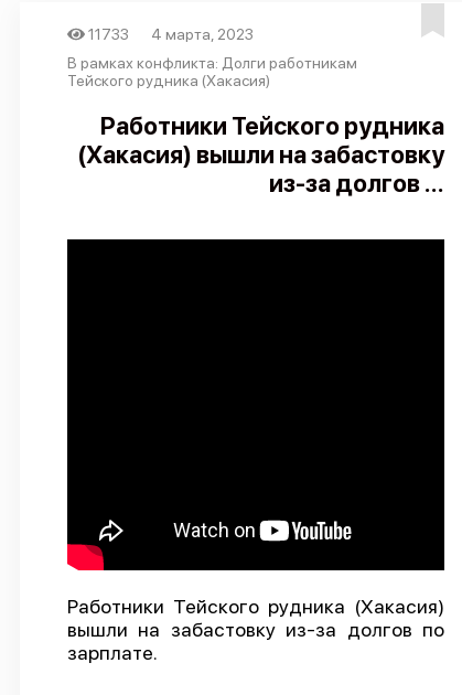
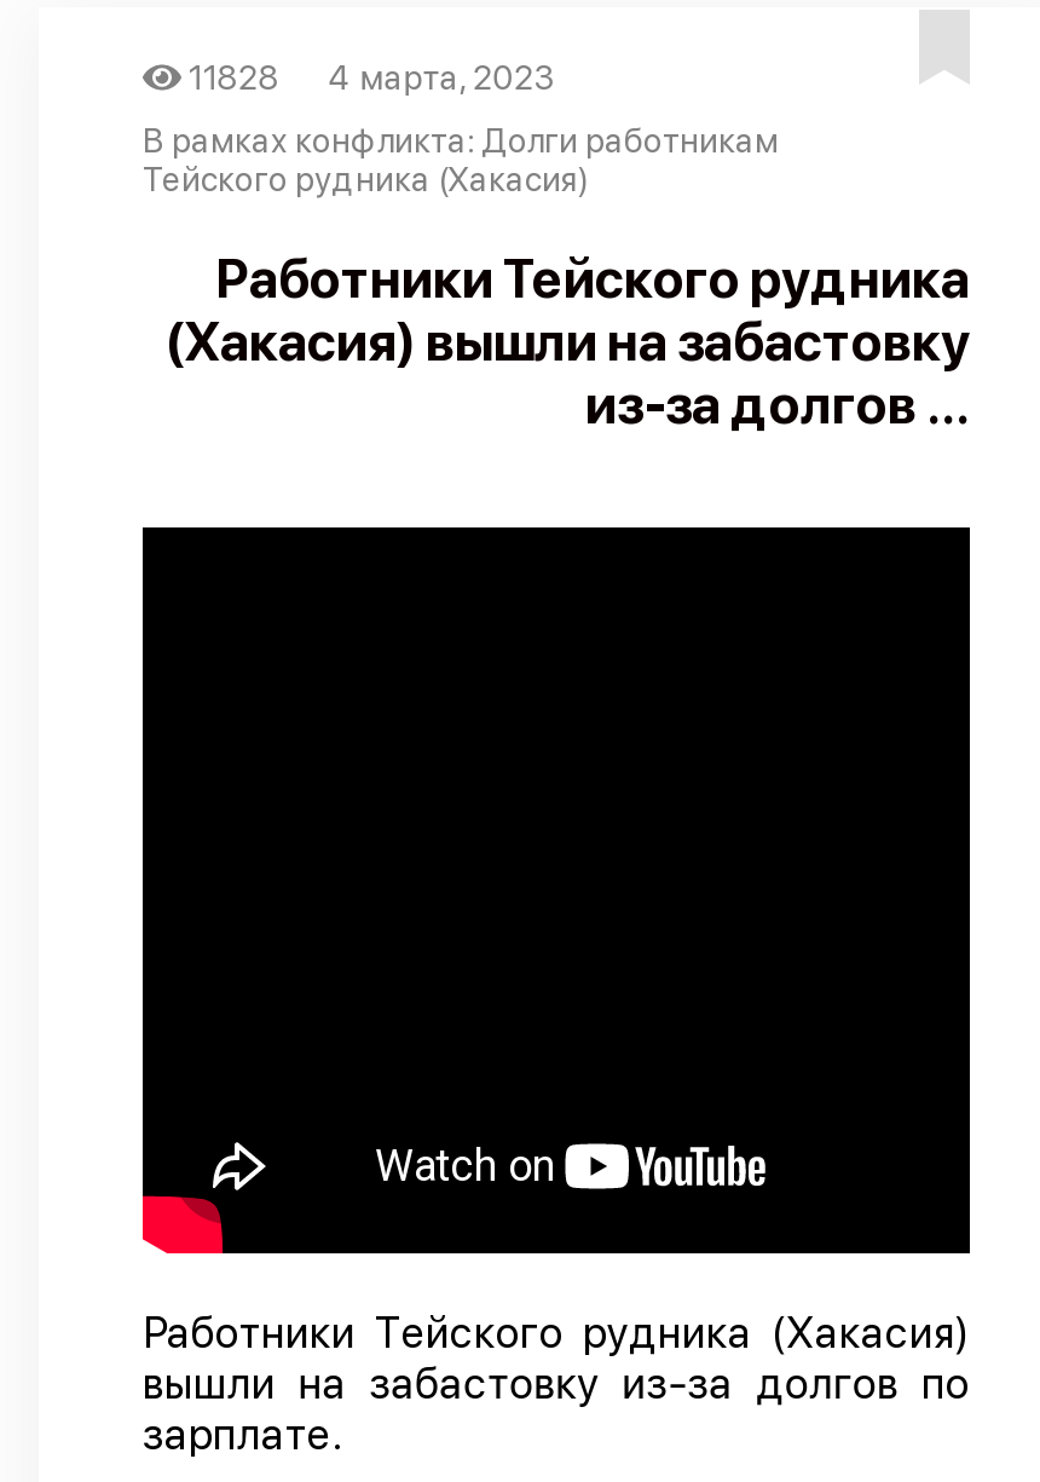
- 11733 4 марта, 2023
+ 11828 4 марта, 2023
